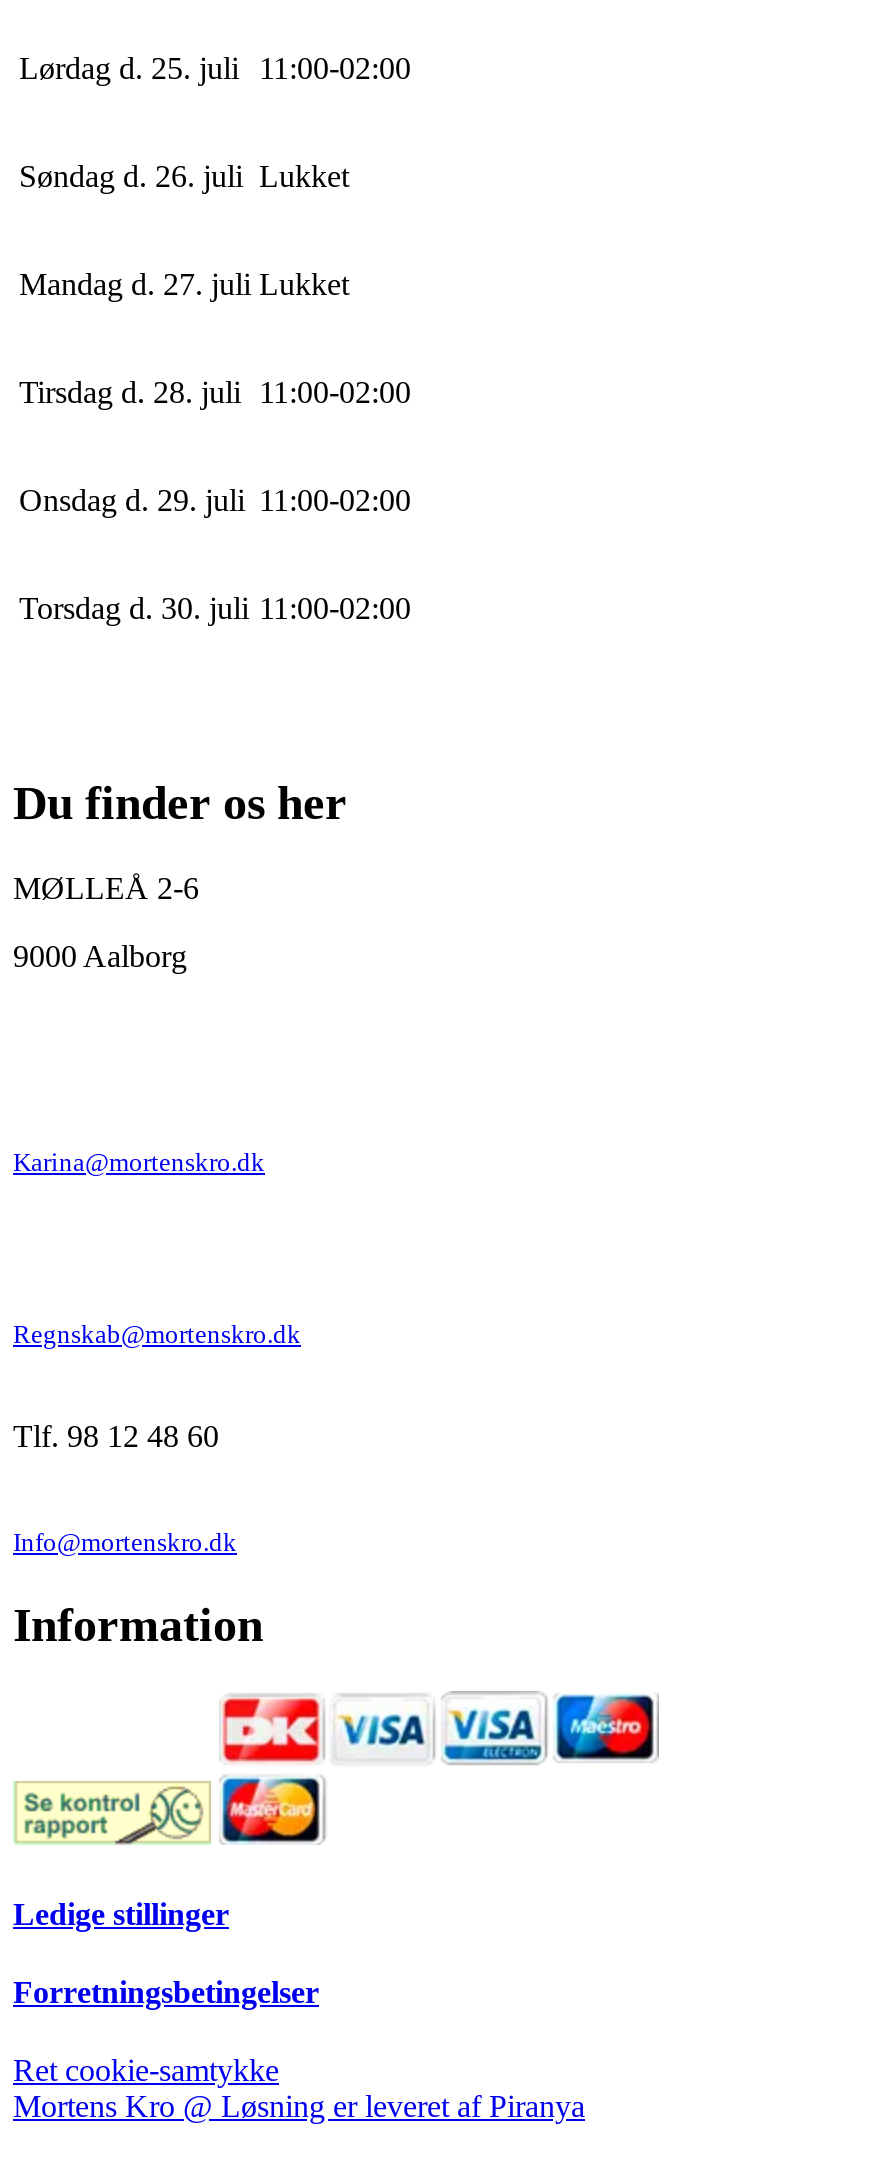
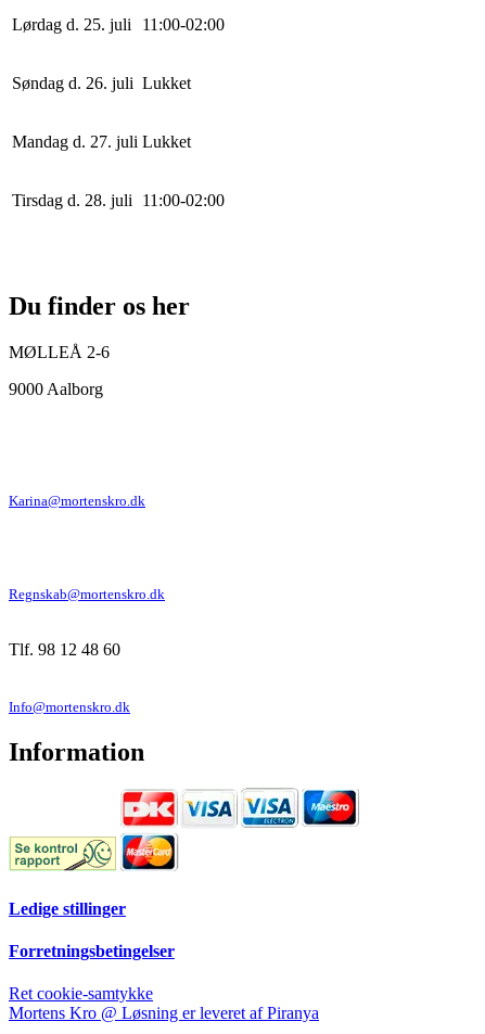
- Onsdag d. 29. juli 11: 00-02:00
- Torsdag d. 30. juli 11: 00-02:00
